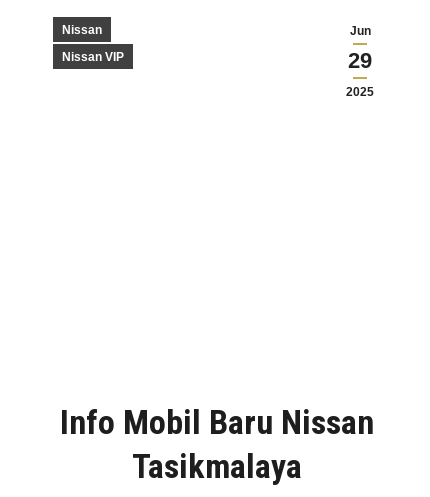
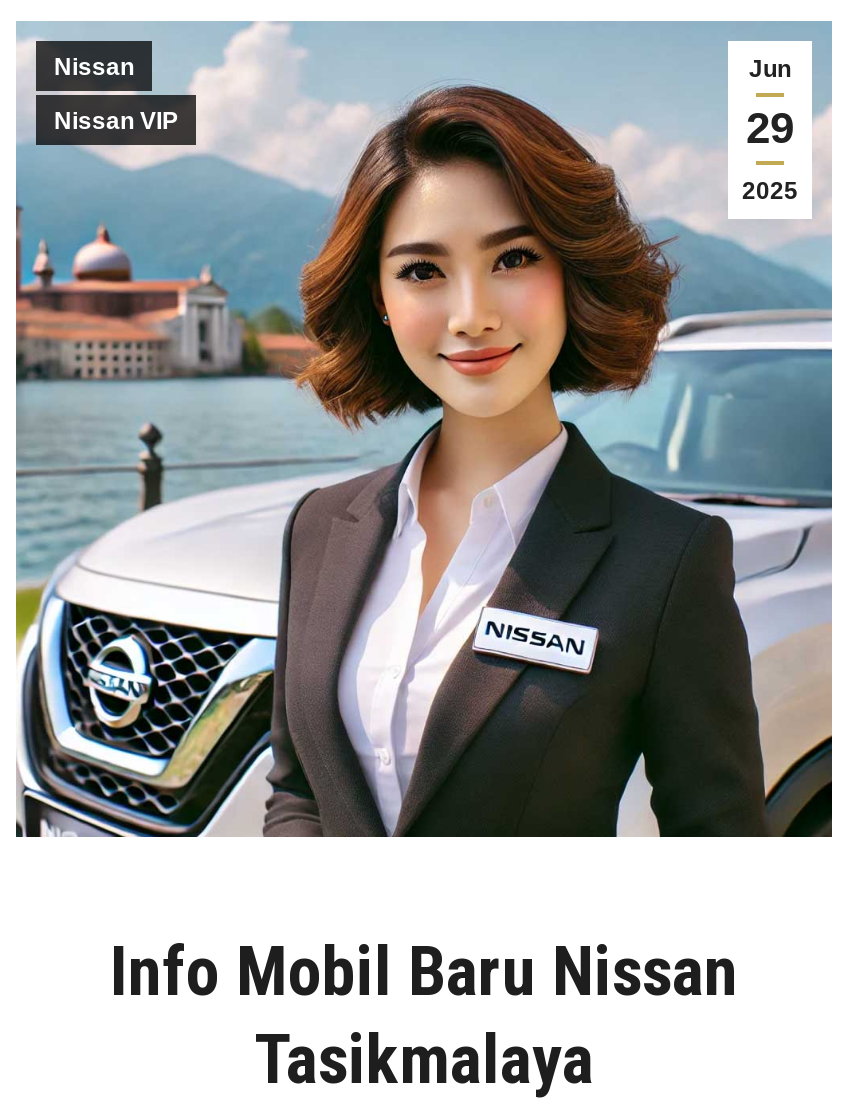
+ [image]
